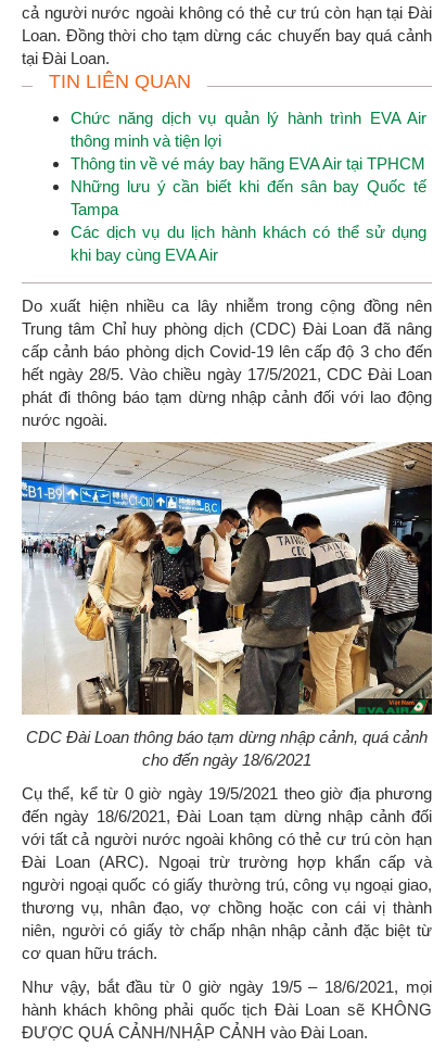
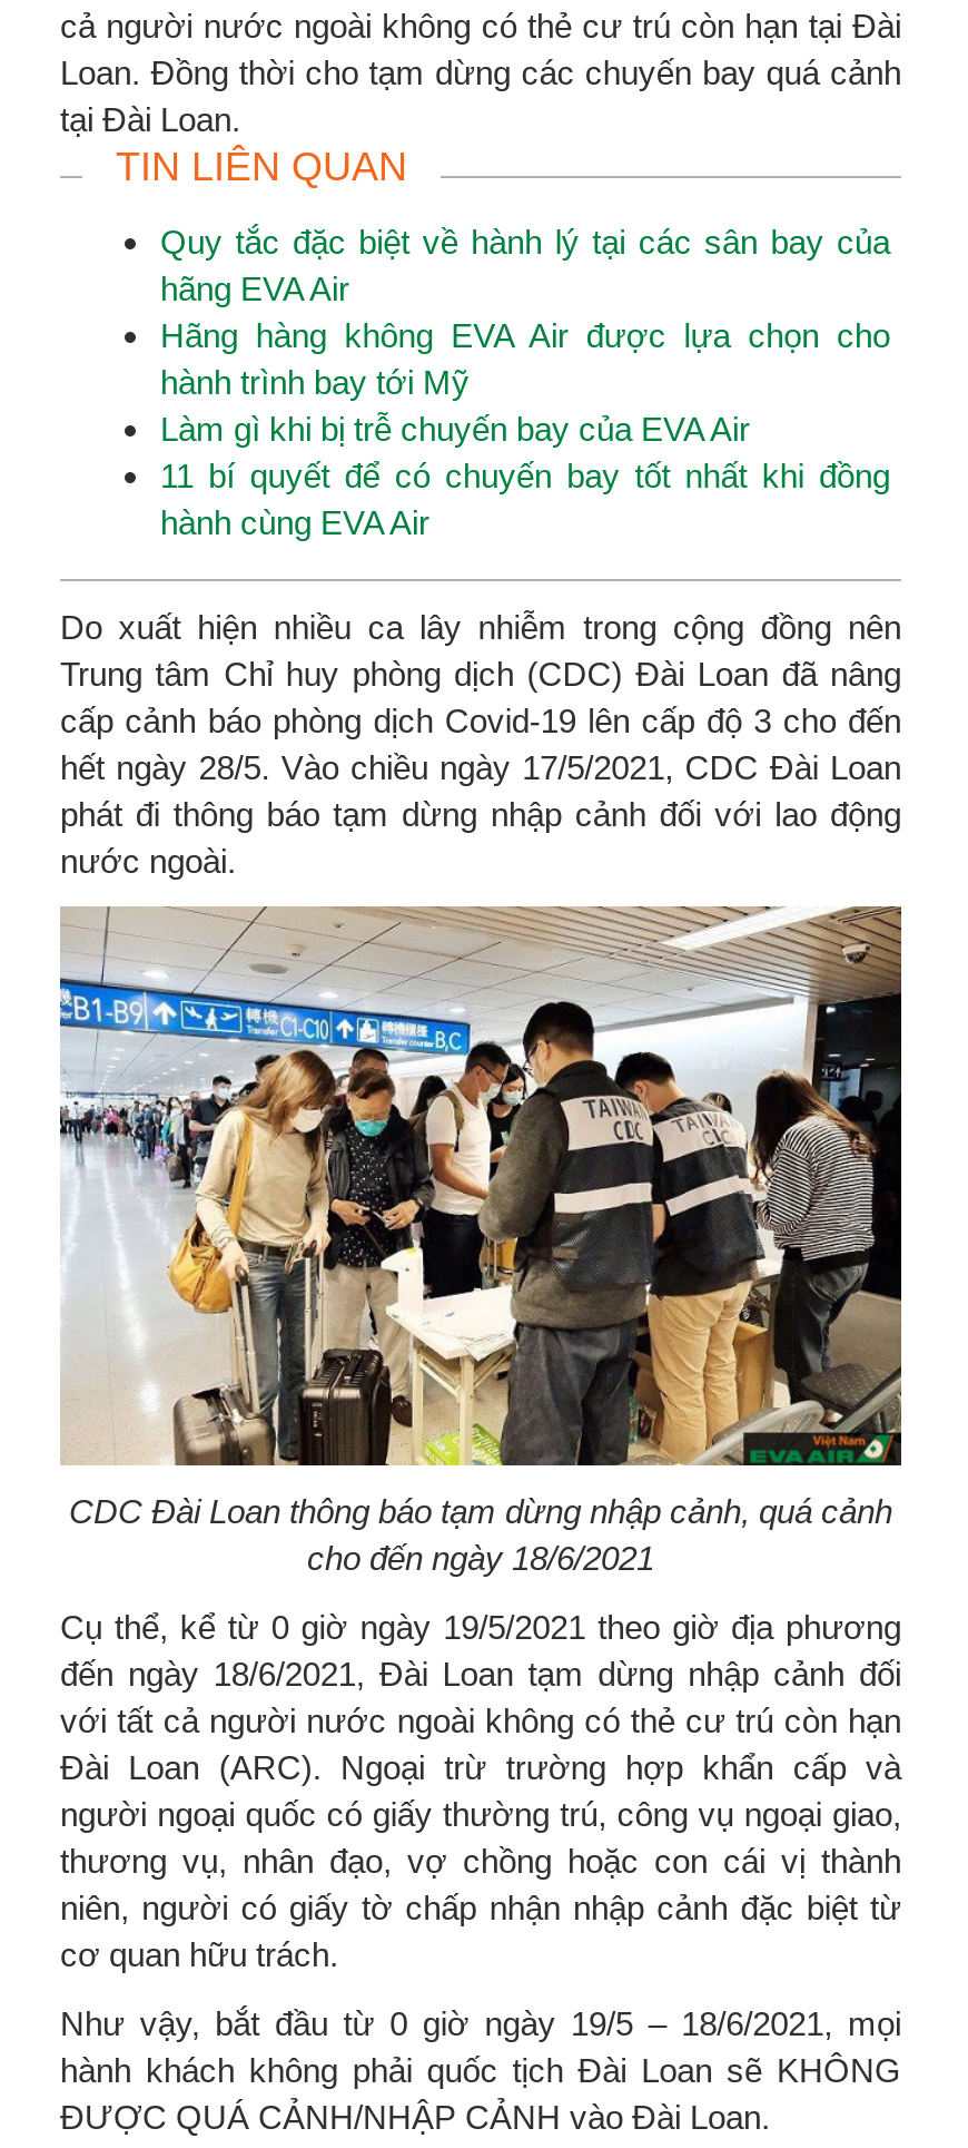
- Chức năng dịch vụ quản lý hành trình EVA Air
- thông minh và tiện lợi
- Thông tin về vé máy bay hãng EVA Air tại TPHCM
- Những lưu ý cần biết khi đến sân bay Quốc tế
- Tampa
- Các dịch vụ du lịch hành khách có thể sử dụng
- khi bay cùng EVA Air
+ Quy tắc đặc biệt về hành lý tại các sân bay của
+ hãng EVA Air
+ Hãng hàng không EVA Air được lựa chọn cho
+ hành trình bay tới Mỹ
+ Làm gì khi bị trễ chuyến bay của EVA Air
+ 11 bí quyết để có chuyến bay tốt nhất khi đồng
+ hành cùng EVA Air
